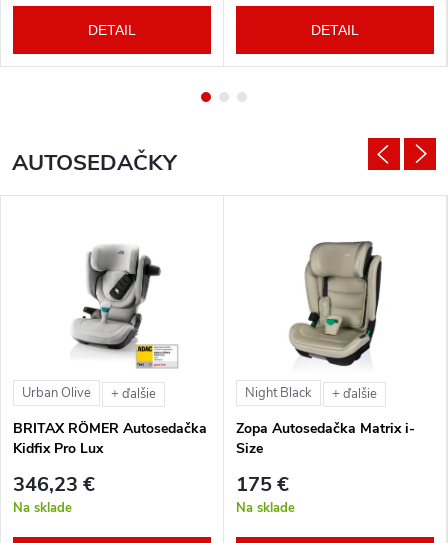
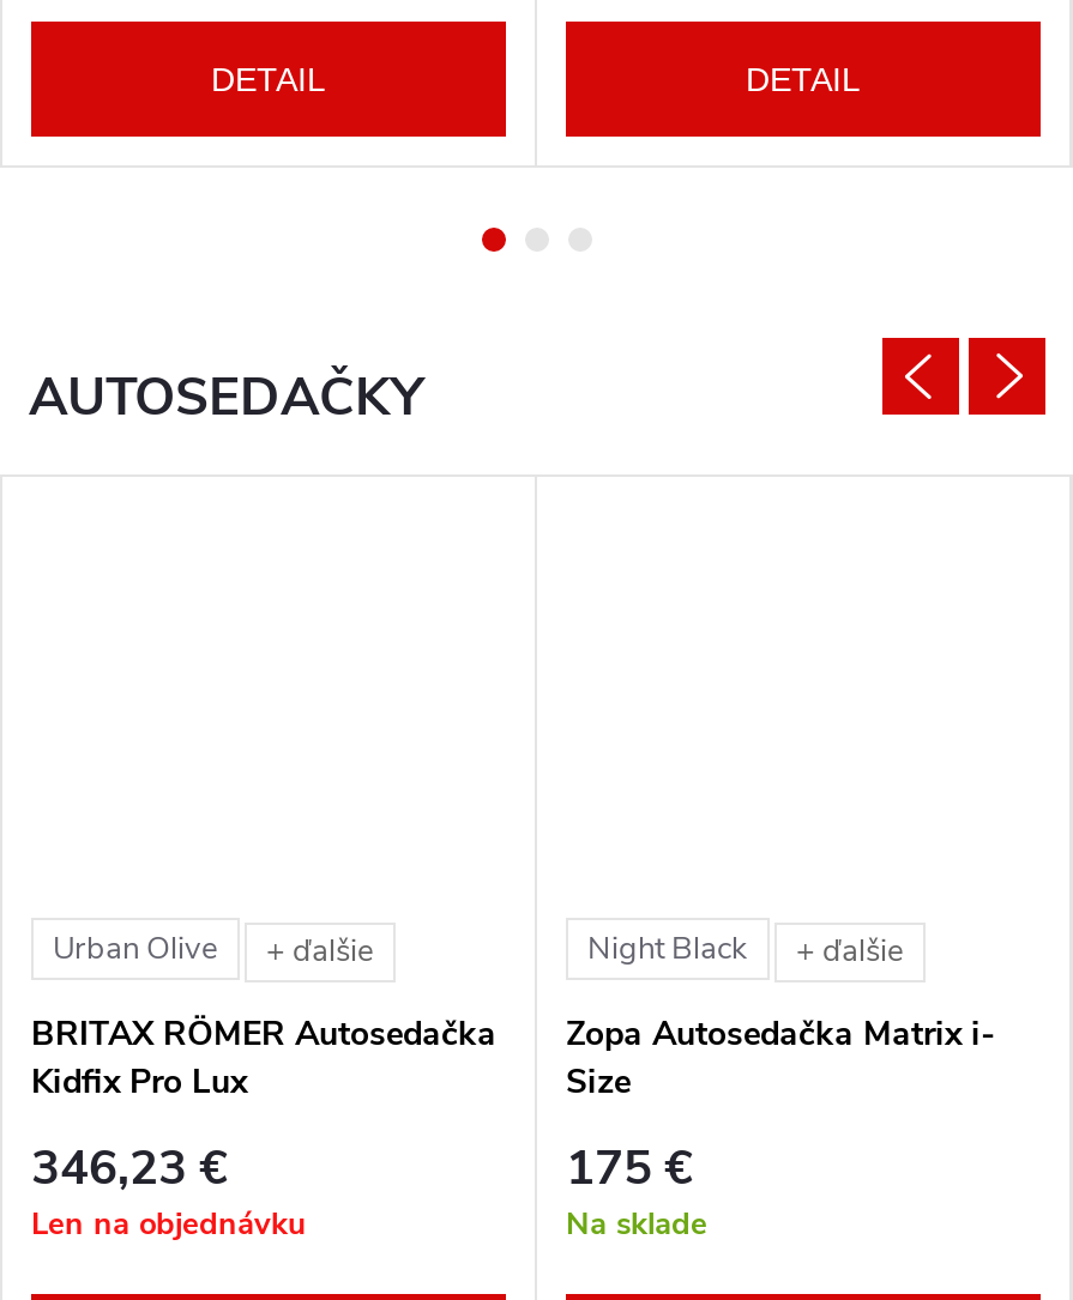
- [image]

- [image]

- Na sklade
+ Len na objednávku
